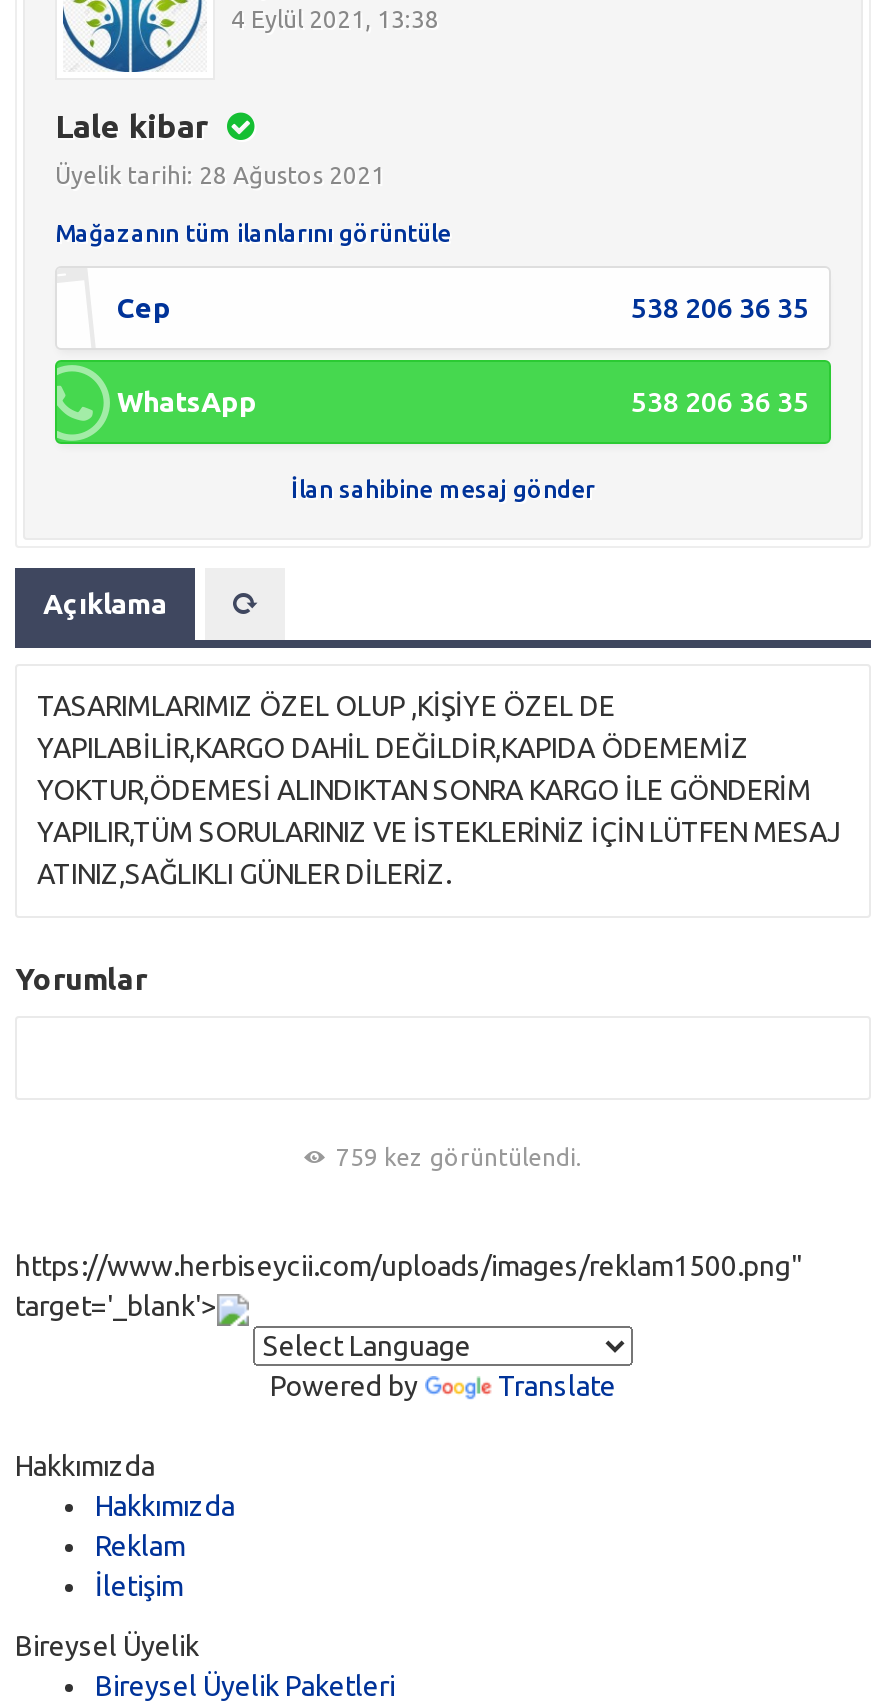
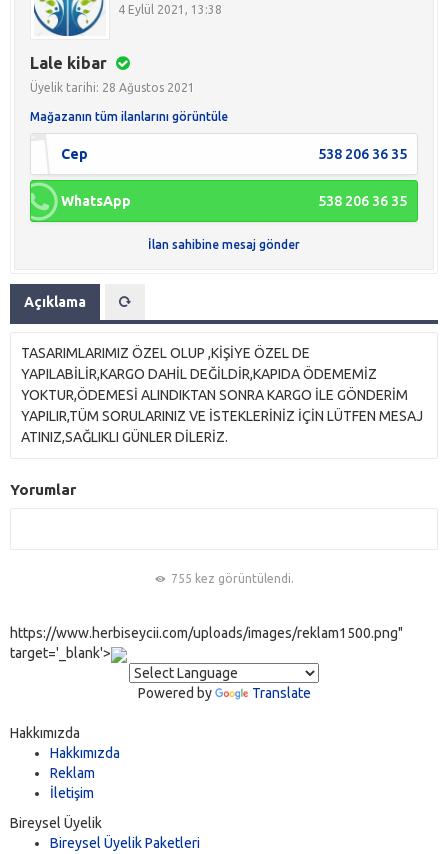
- 759 kez görüntülendi.
+ 755 kez görüntülendi.
